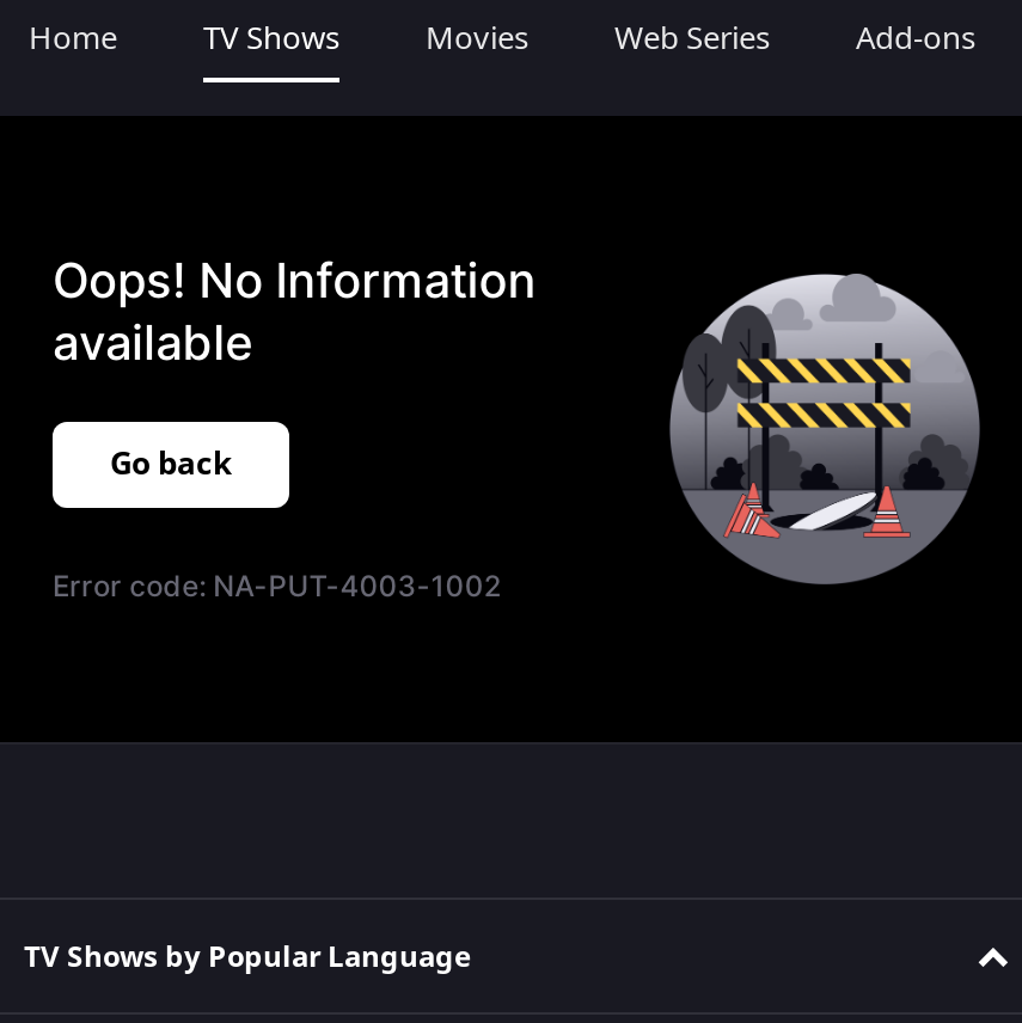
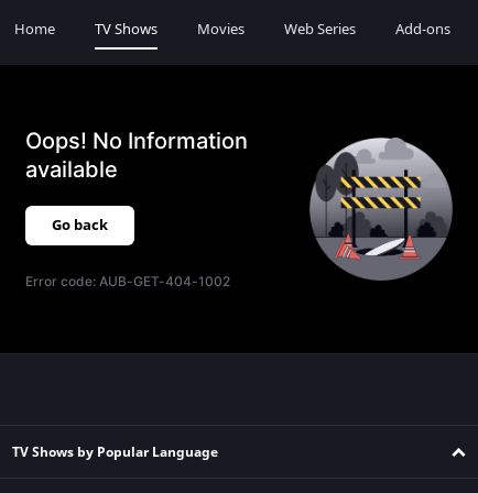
- Error code: NA-PUT-4003-1002
+ Error code: AUB-GET-404-1002
